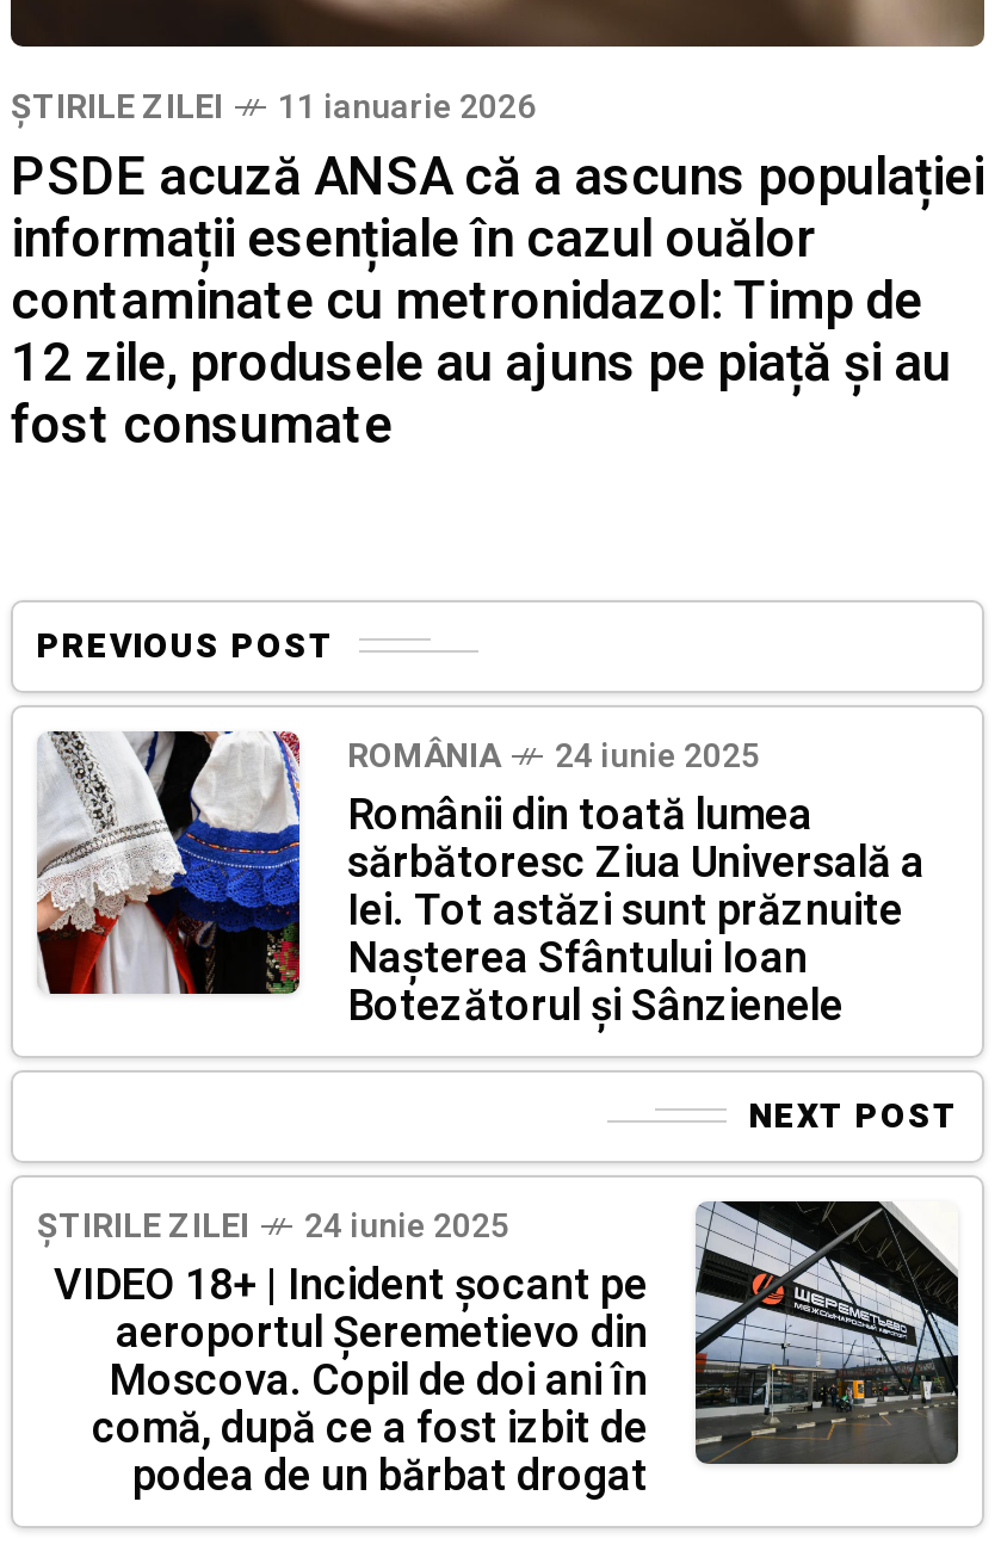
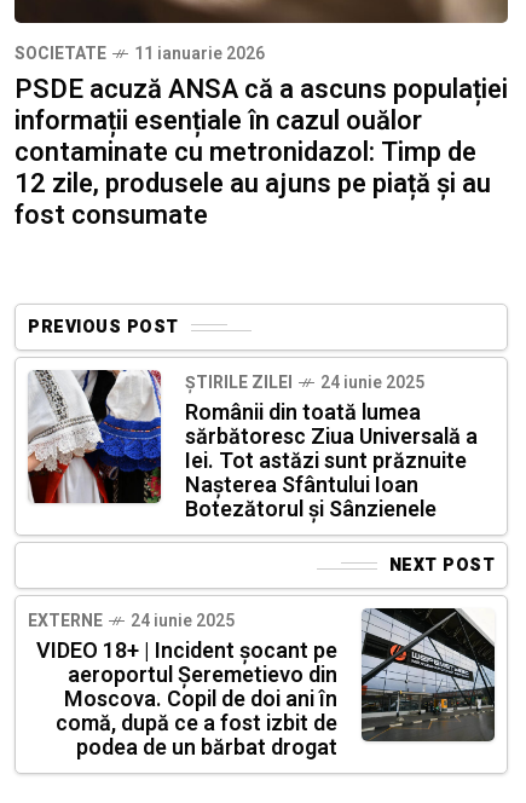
- ȘTIRILE ZILEI
+ SOCIETATE

- ROMÂNIA
+ ȘTIRILE ZILEI

- ȘTIRILE ZILEI
+ EXTERNE
